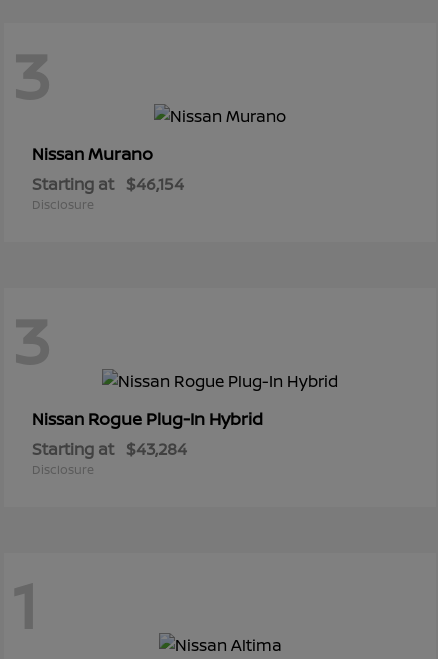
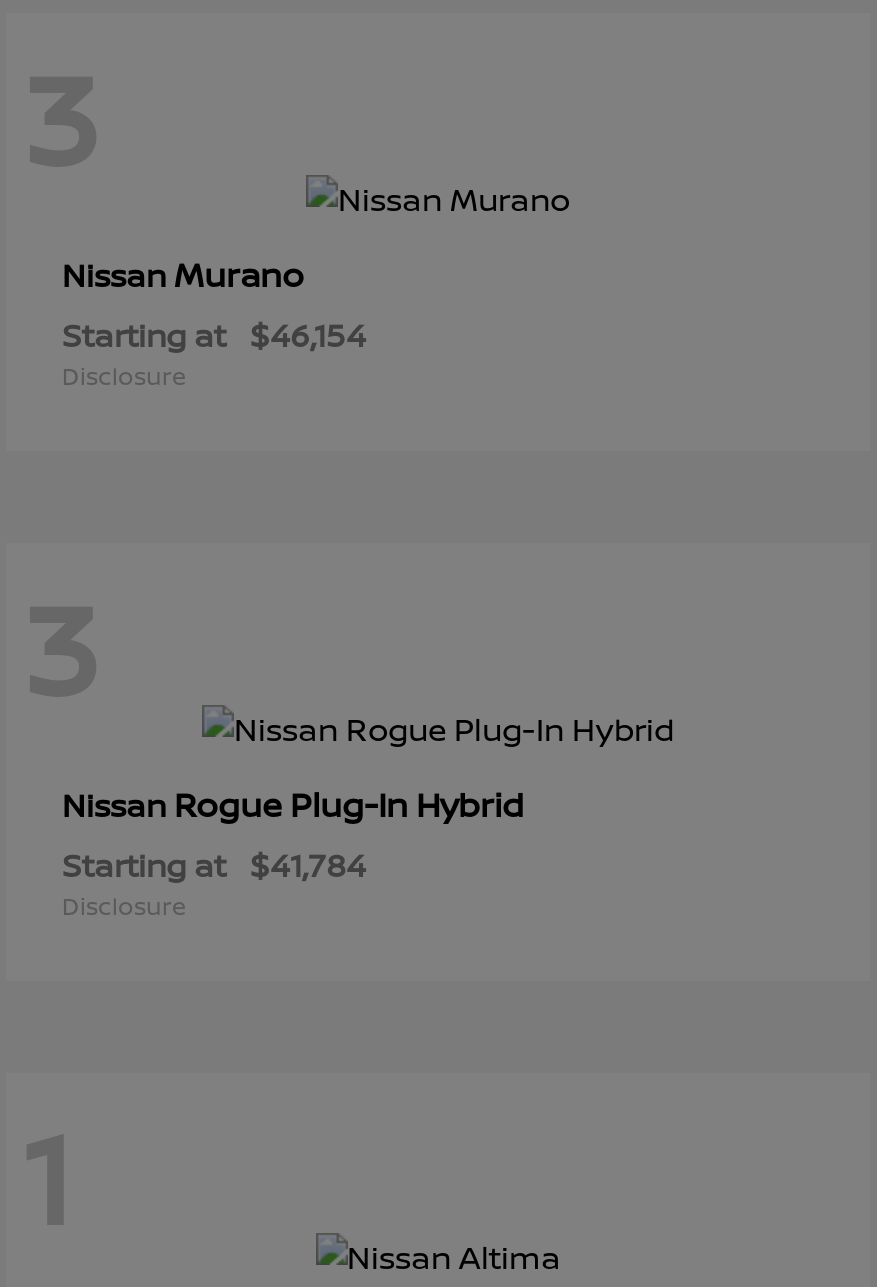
- Starting at $43,284
+ Starting at $41,784
